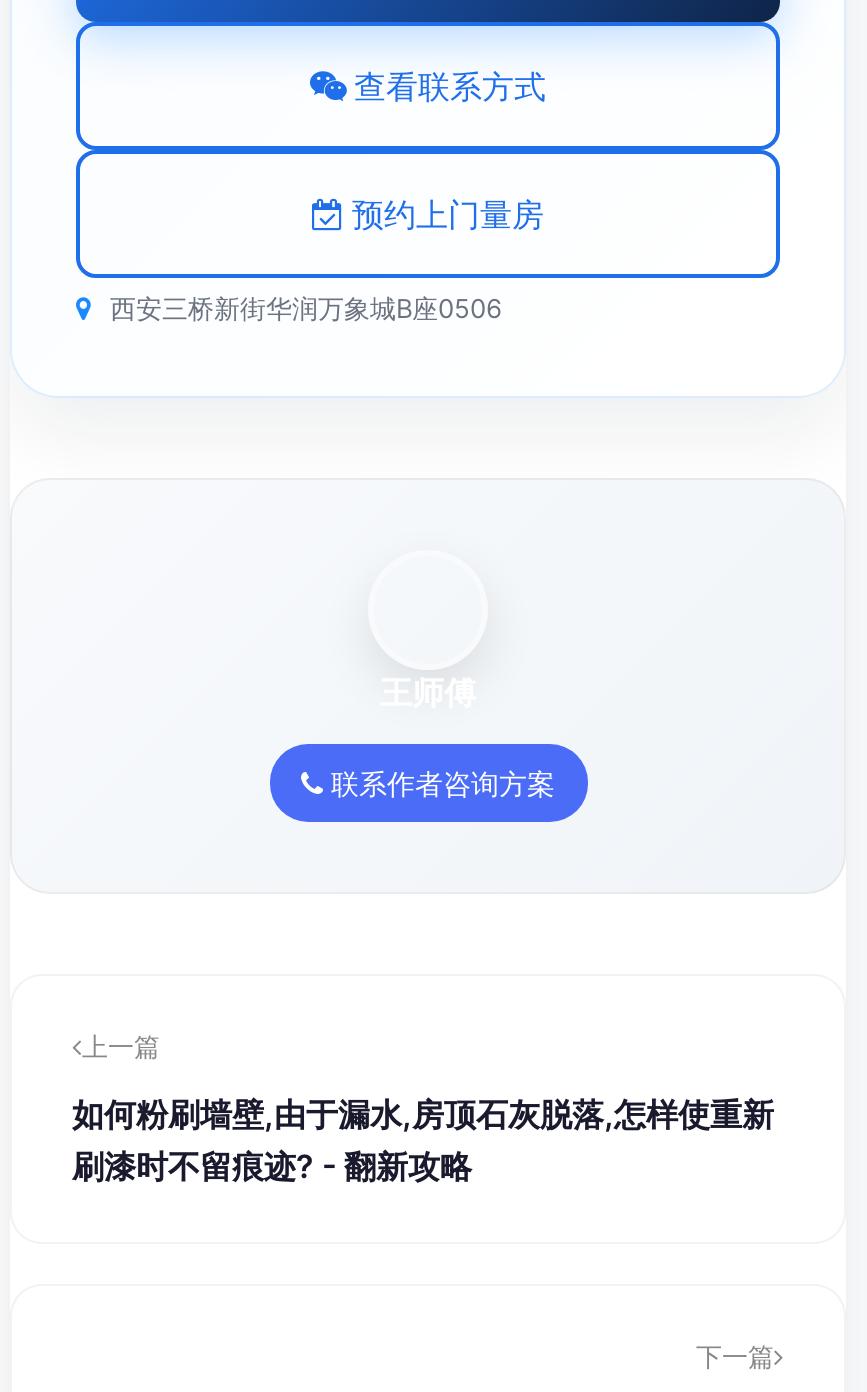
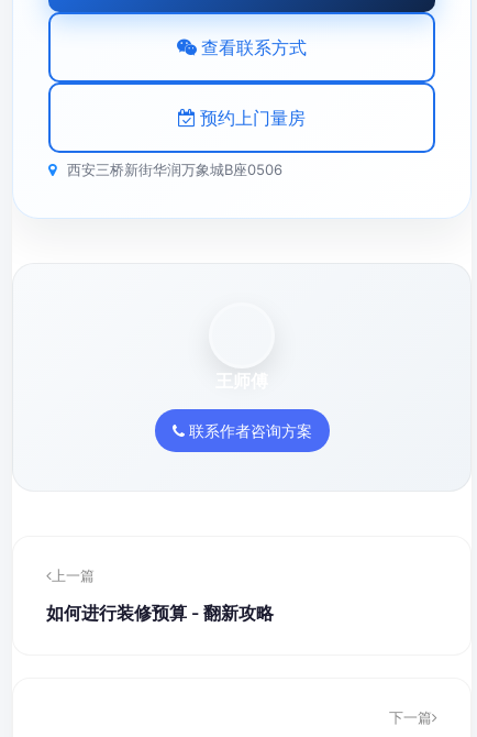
- 如何粉刷墙壁,由于漏水,房顶石灰脱落,怎样使重新
- 刷漆时不留痕迹? - 翻新攻略
+ 如何进行装修预算 - 翻新攻略
